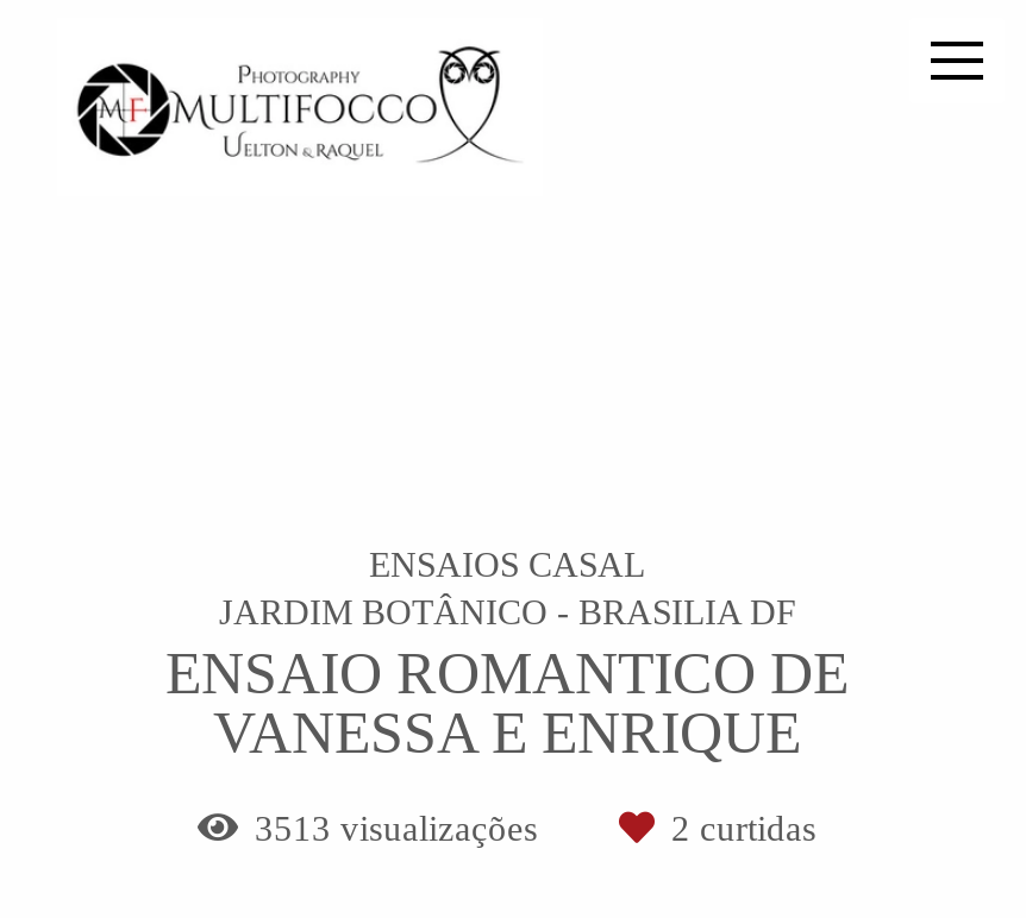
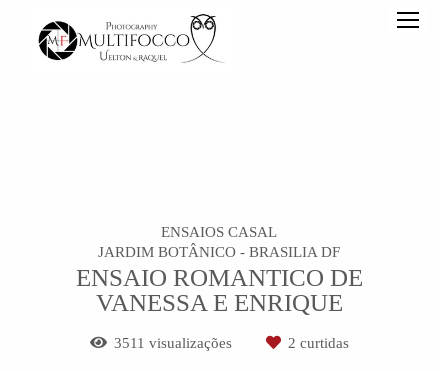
- 3513 visualizações
+ 3511 visualizações
